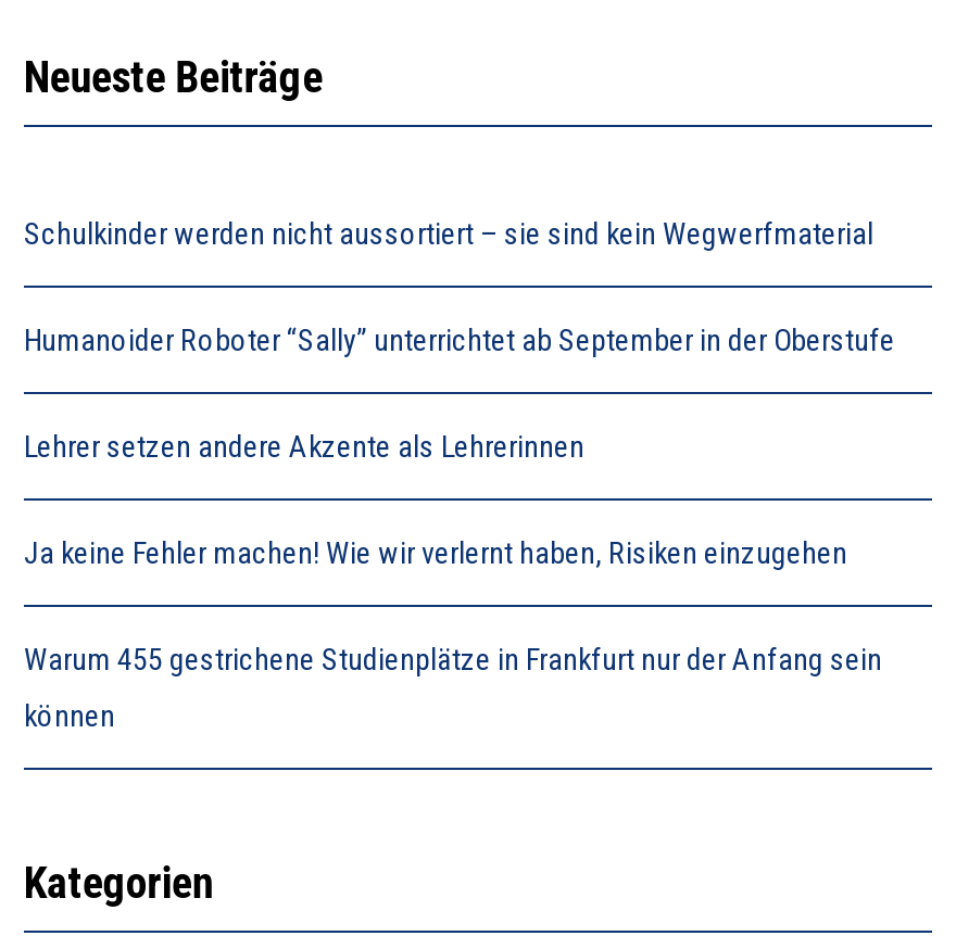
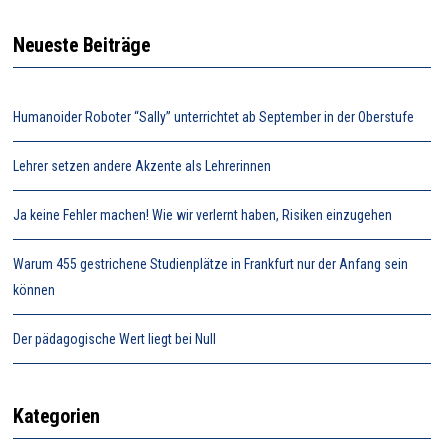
- Schulkinder werden nicht aussortiert – sie sind kein Wegwerfmaterial

moved up: Humanoider Roboter “Sally” unterrichtet ab September in der Oberstufe | Lehrer setzen andere Akzente als Lehrerinnen | Ja keine Fehler machen! Wie wir verlernt haben, Risiken einzugehen | Warum 455 gestrichene Studienplätze in Frankfurt nur der Anfang sein | können

+ Der pädagogische Wert liegt bei Null
